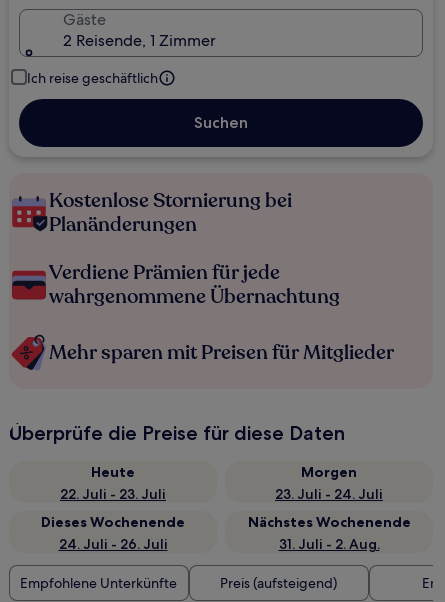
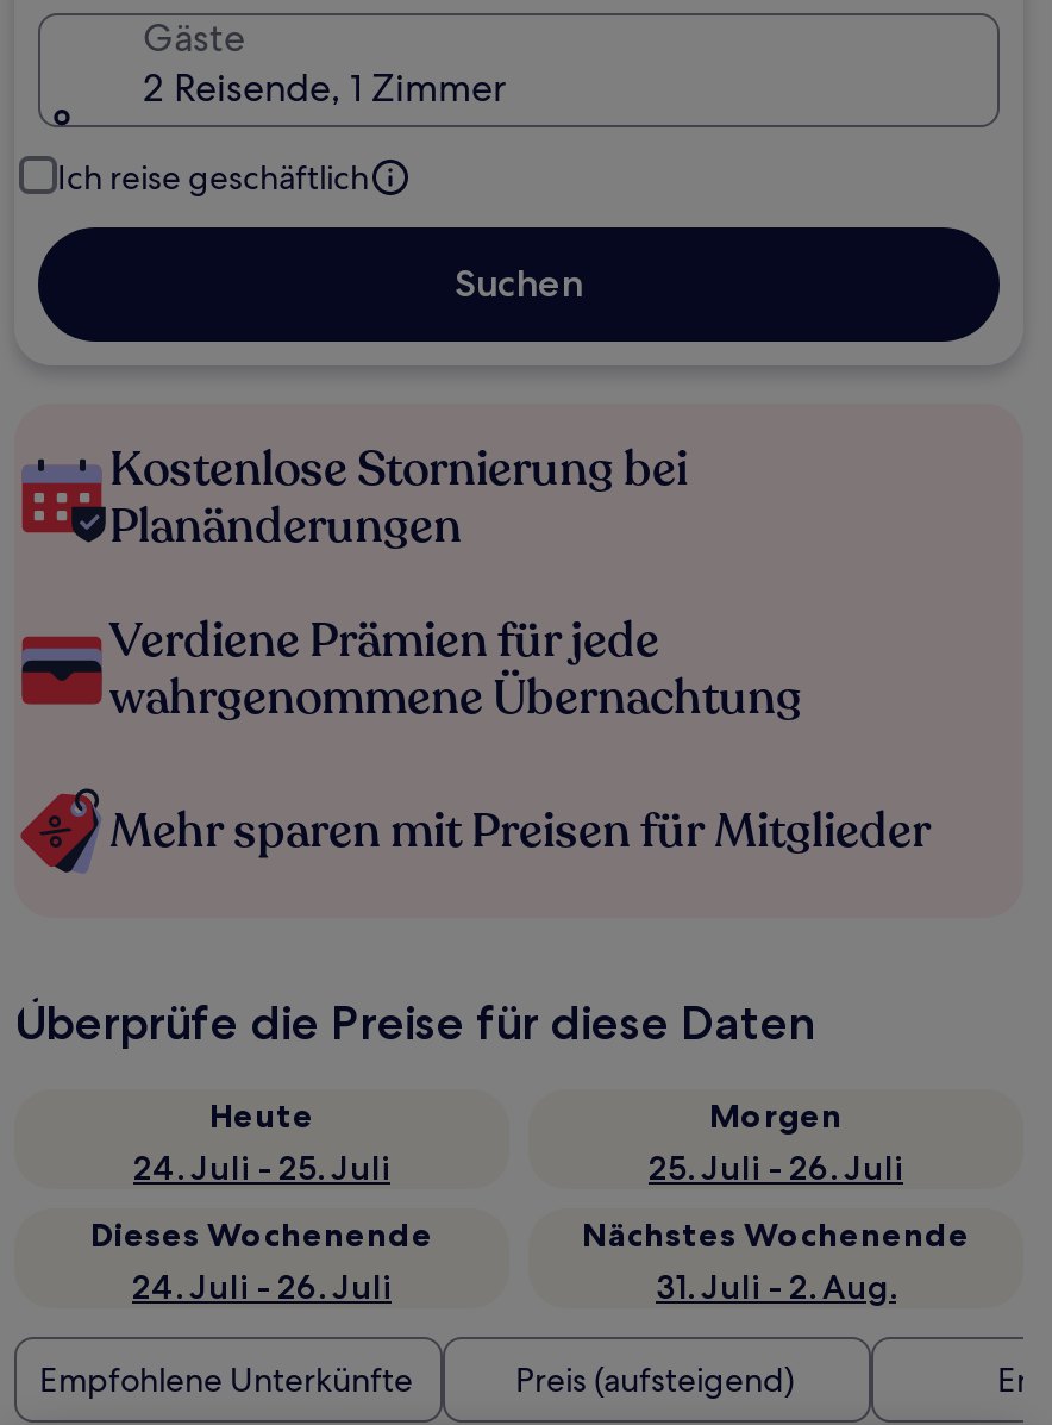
- 22. Juli - 23. Juli
+ 24. Juli - 25. Juli

- 23. Juli - 24. Juli
+ 25. Juli - 26. Juli
